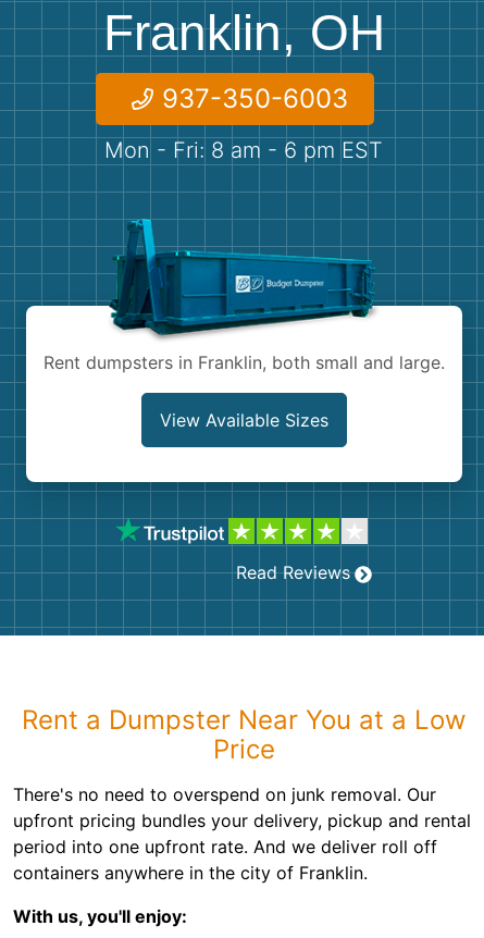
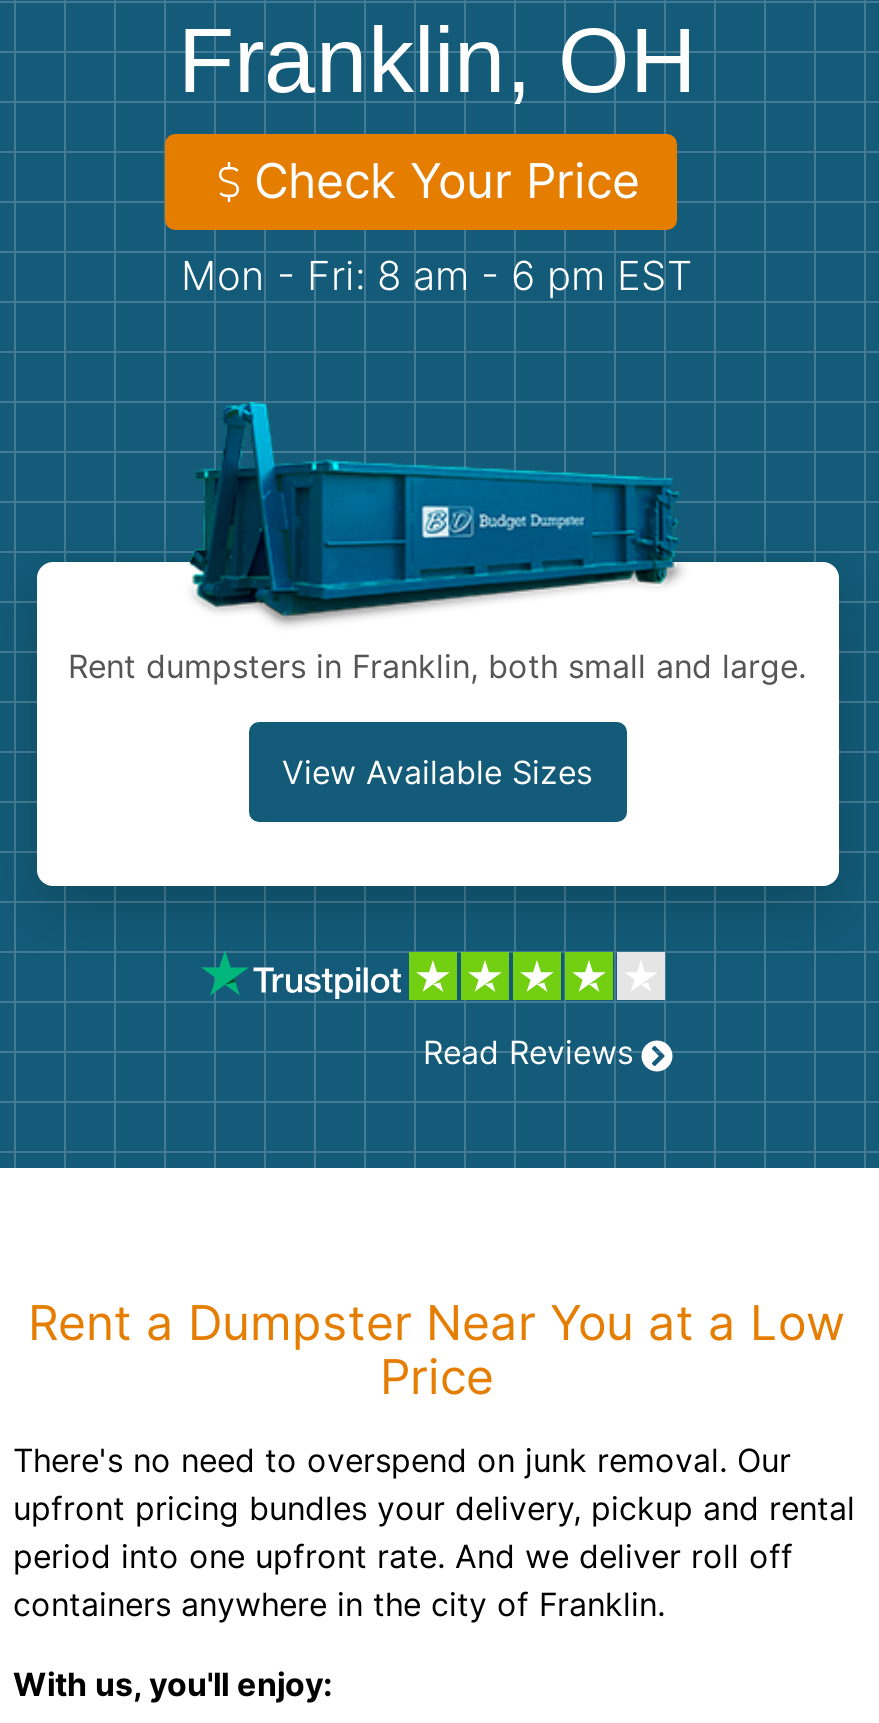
- 937-350-6003
+ Check Your Price
